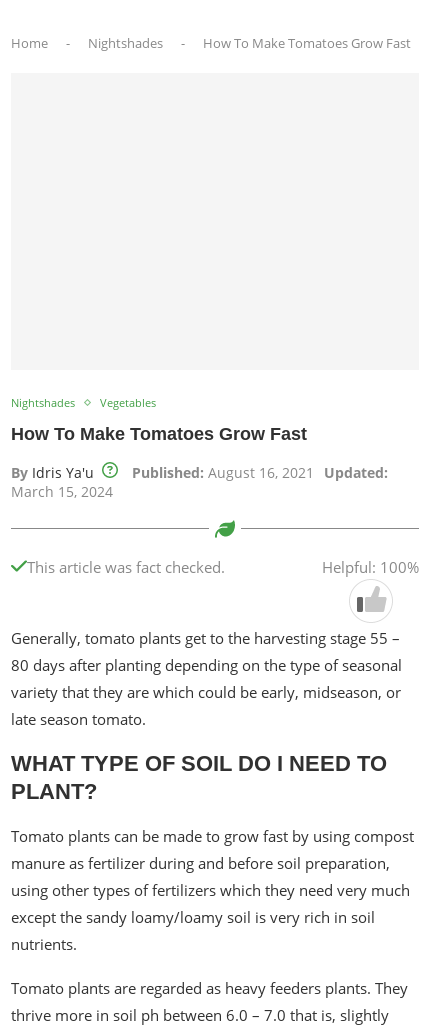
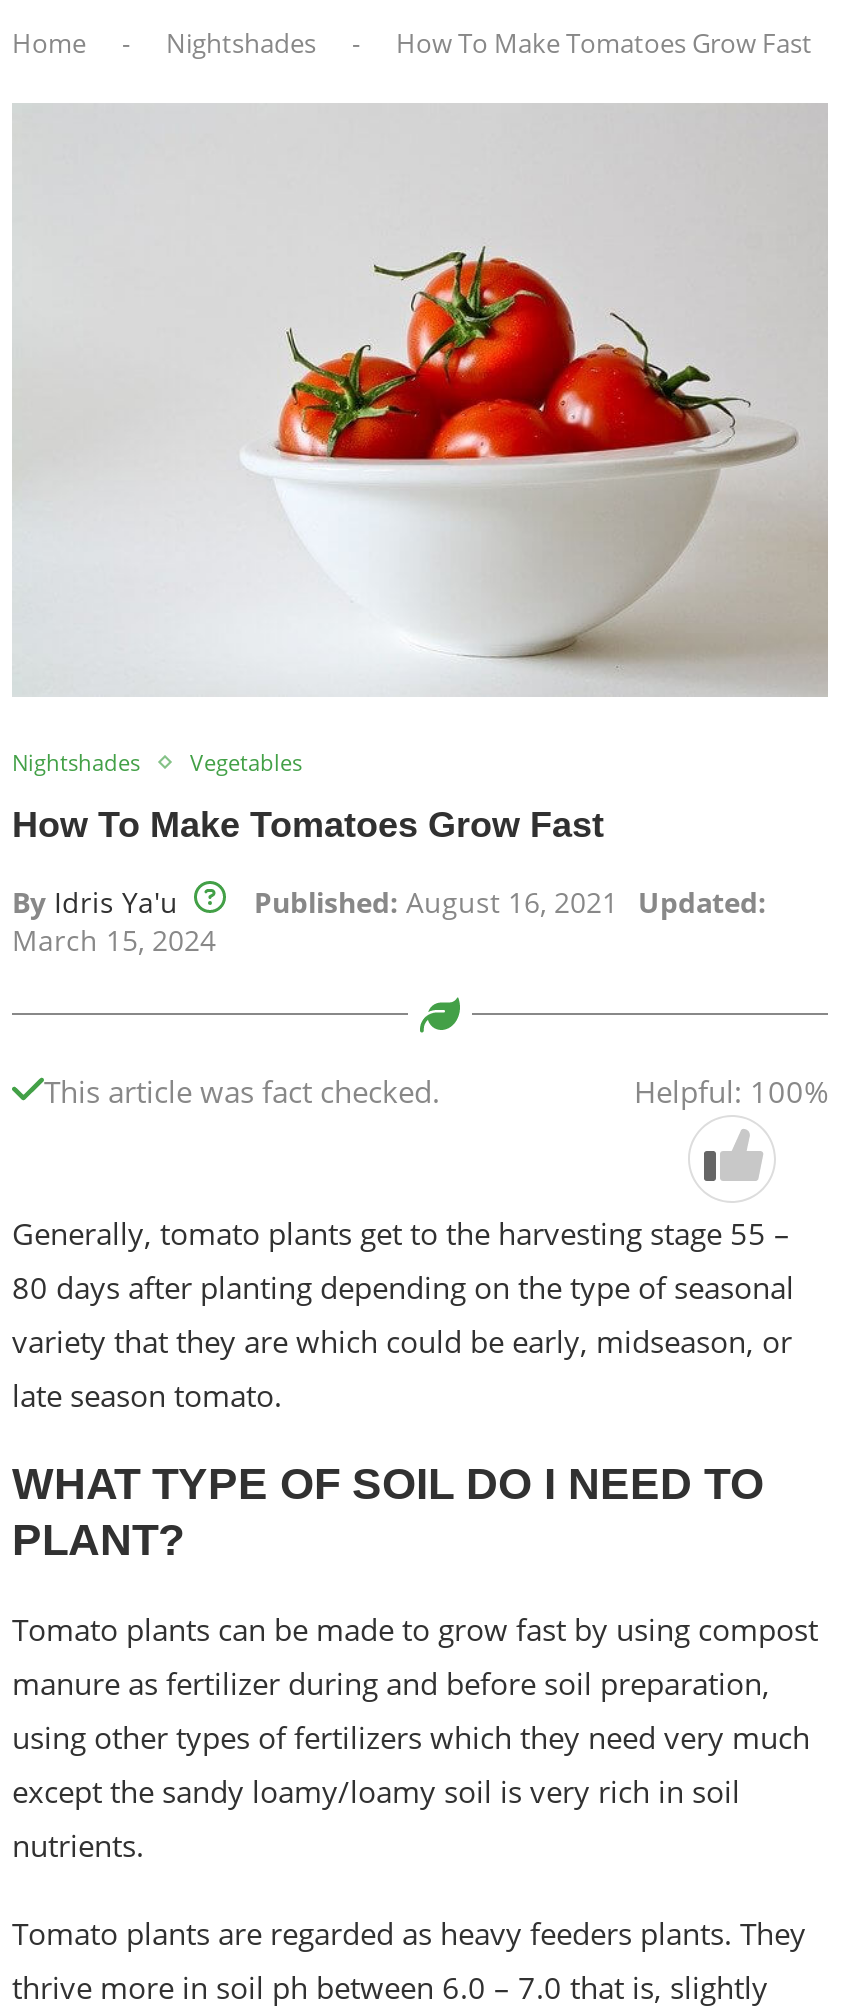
+ [image]
